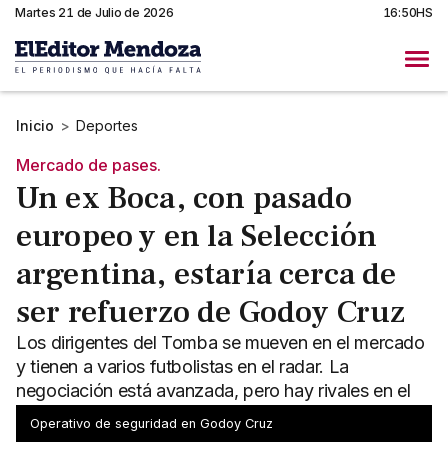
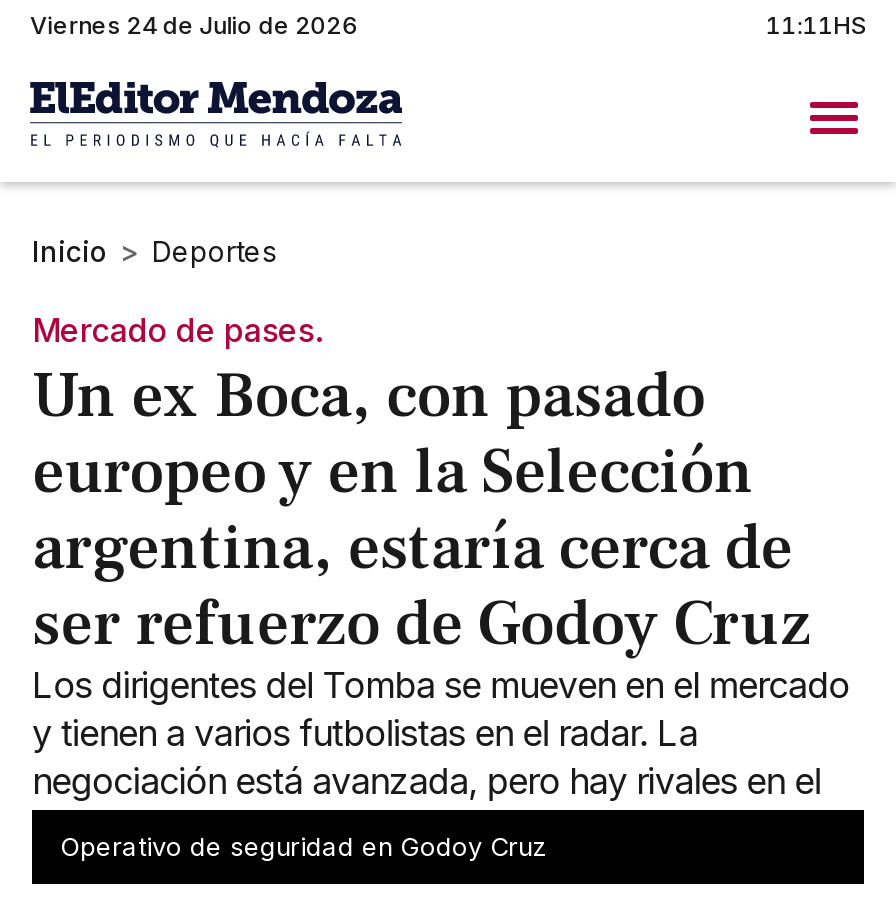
- Martes 21 de Julio de 2026
- 16:50HS
+ Viernes 24 de Julio de 2026
+ 11:11HS
